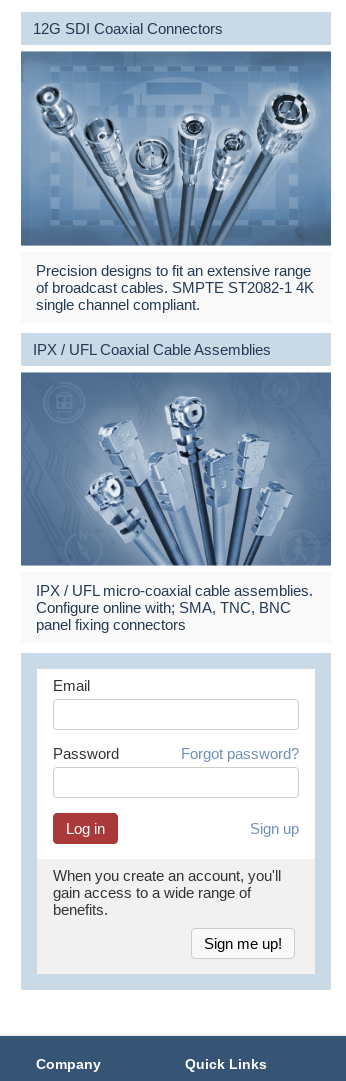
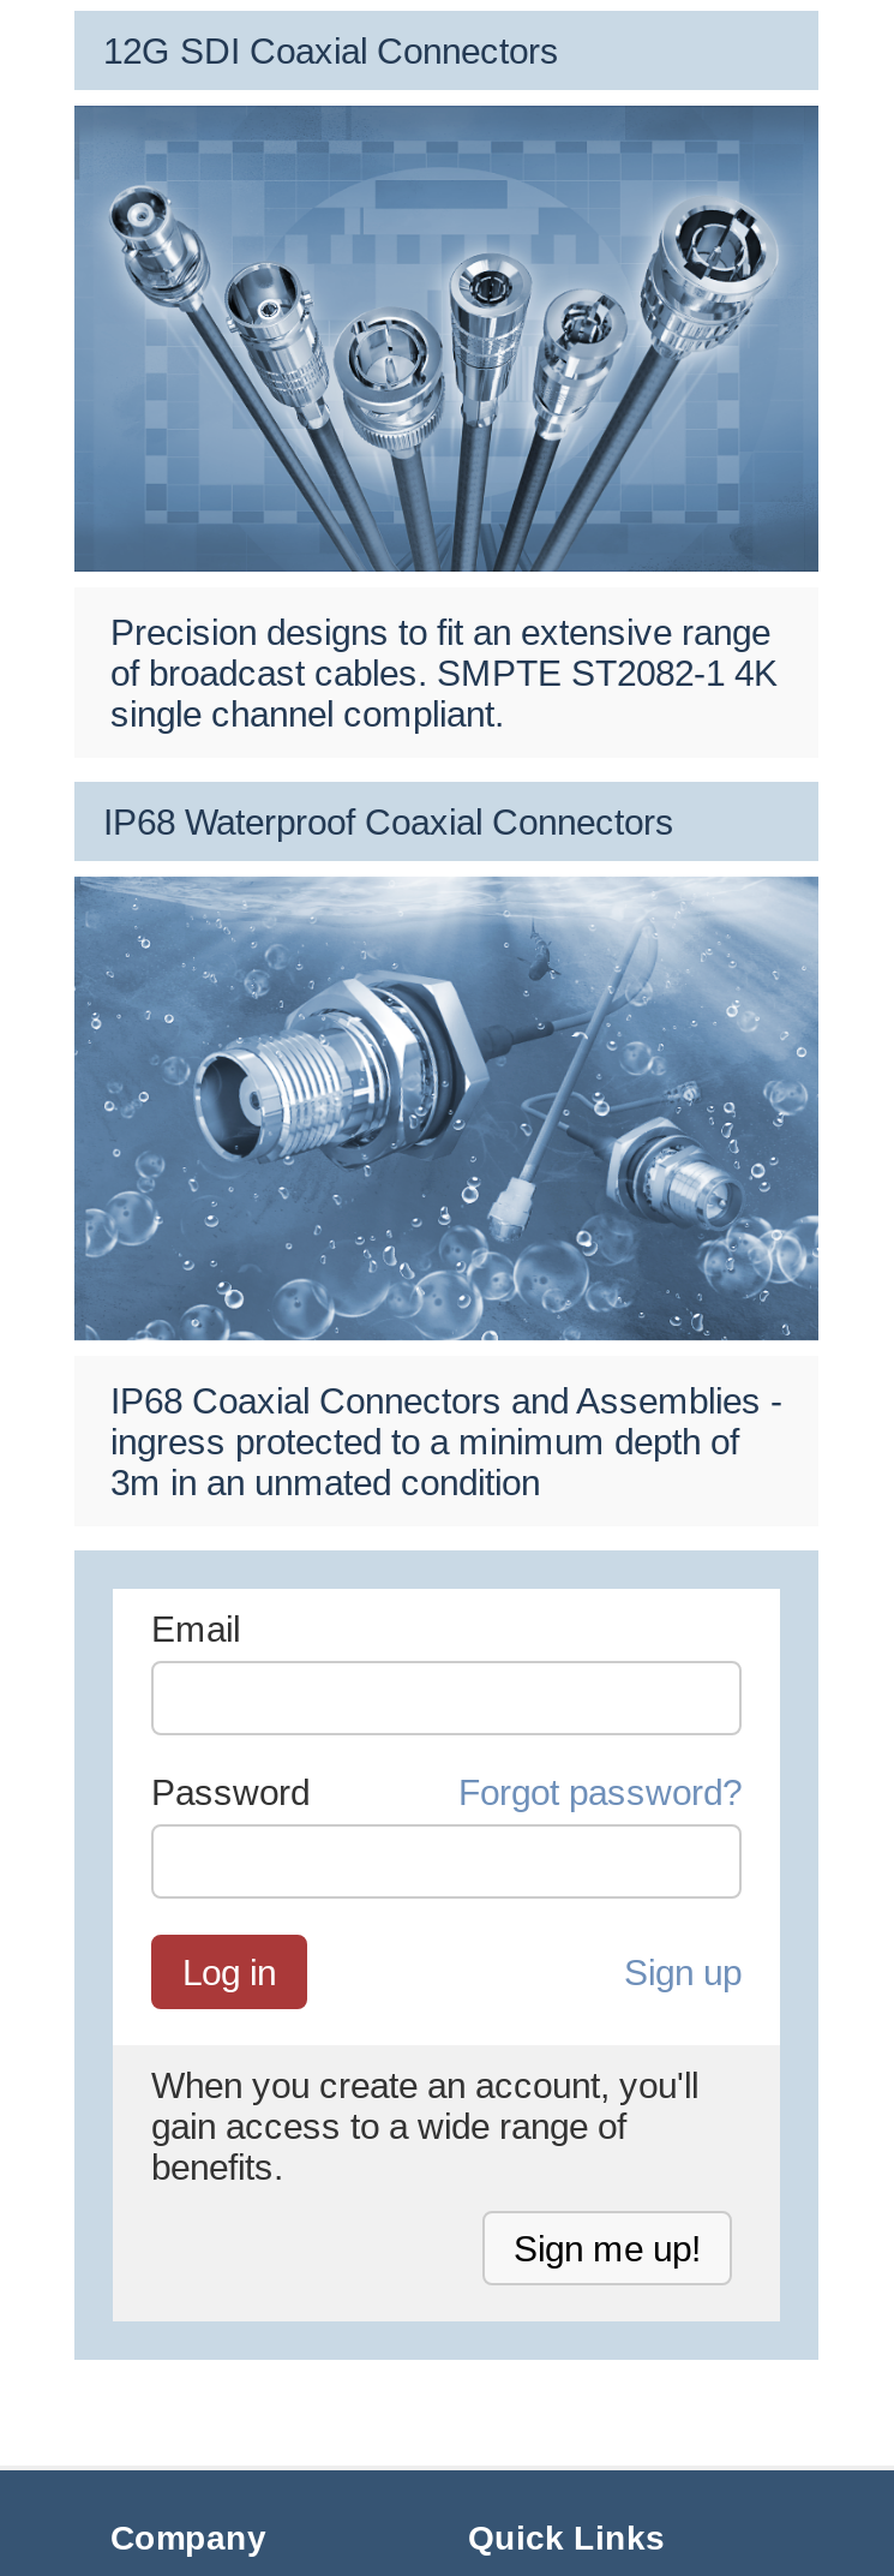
- IPX / UFL Coaxial Cable Assemblies
+ IP68 Waterproof Coaxial Connectors

- [image]
- IPX / UFL micro-coaxial cable assemblies.
- Configure online with; SMA, TNC, BNC
- panel fixing connectors
+ [image]
+ IP68 Coaxial Connectors and Assemblies -
+ ingress protected to a minimum depth of
+ 3m in an unmated condition
